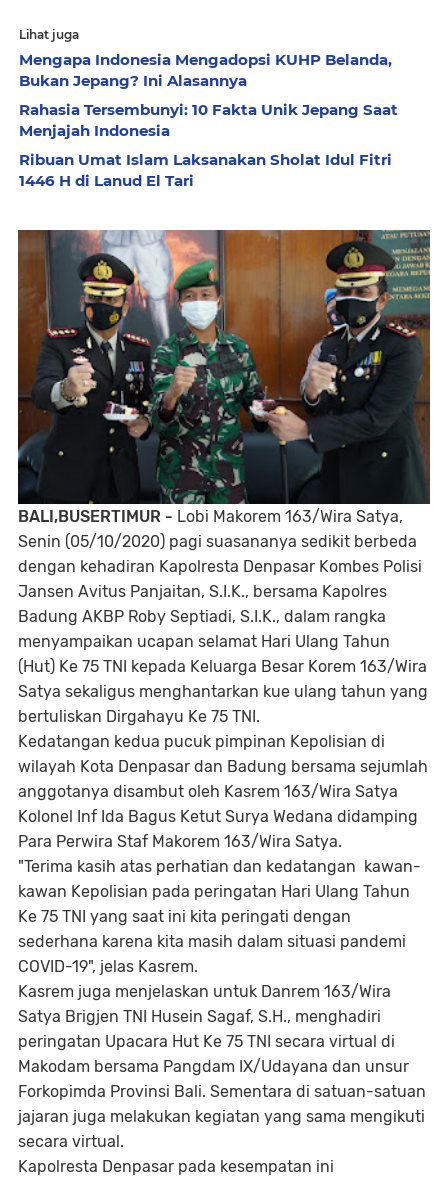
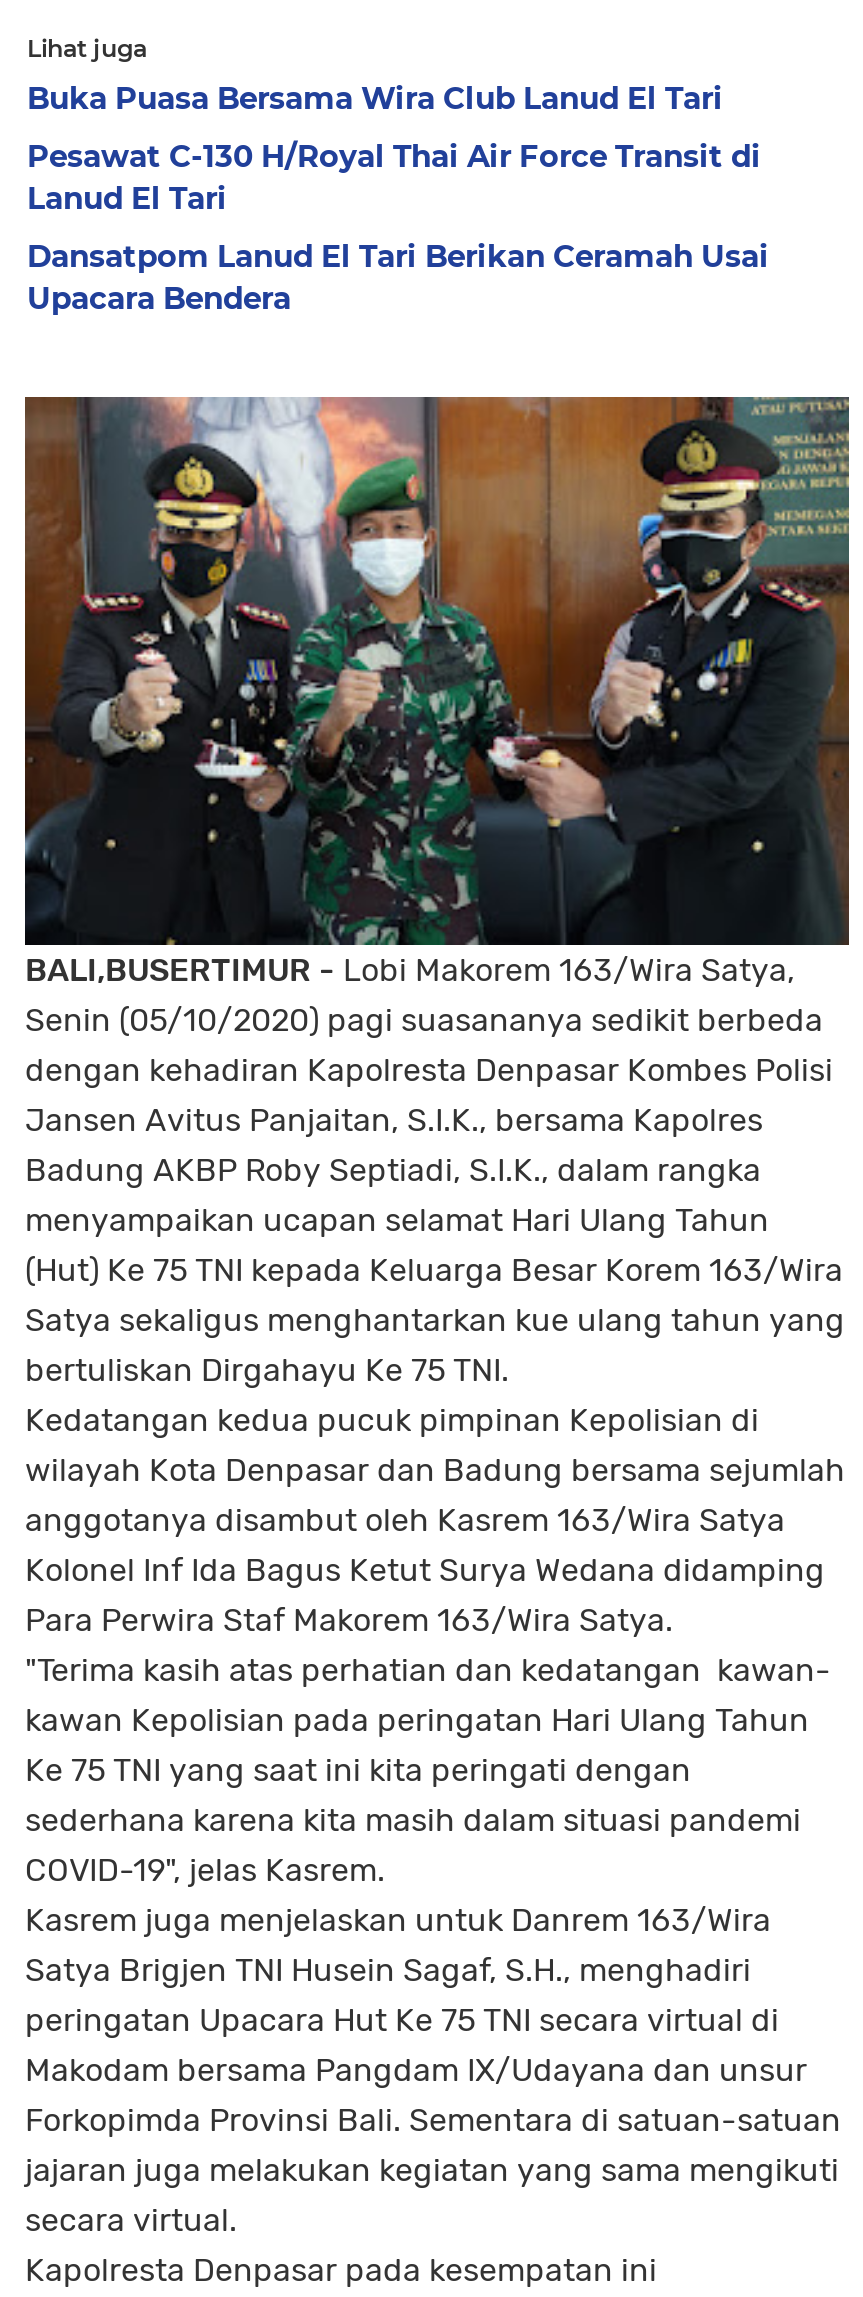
- Mengapa Indonesia Mengadopsi KUHP Belanda,
- Bukan Jepang? Ini Alasannya
+ Buka Puasa Bersama Wira Club Lanud El Tari

- Rahasia Tersembunyi: 10 Fakta Unik Jepang Saat
- Menjajah Indonesia
+ Pesawat C-130 H/Royal Thai Air Force Transit di
+ Lanud El Tari

- Ribuan Umat Islam Laksanakan Sholat Idul Fitri
- 1446 H di Lanud El Tari
+ Dansatpom Lanud El Tari Berikan Ceramah Usai
+ Upacara Bendera
